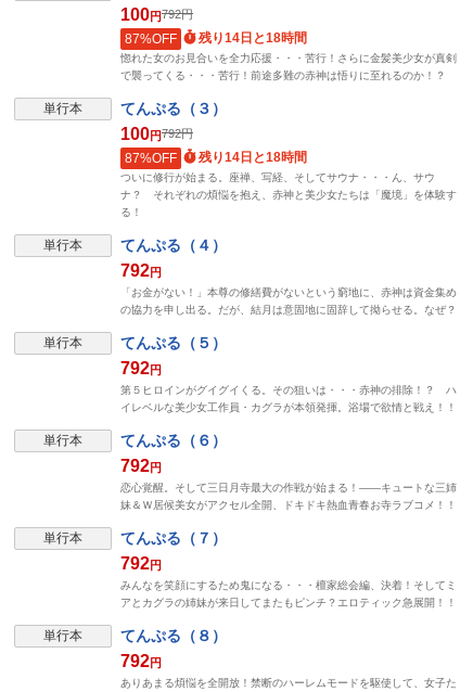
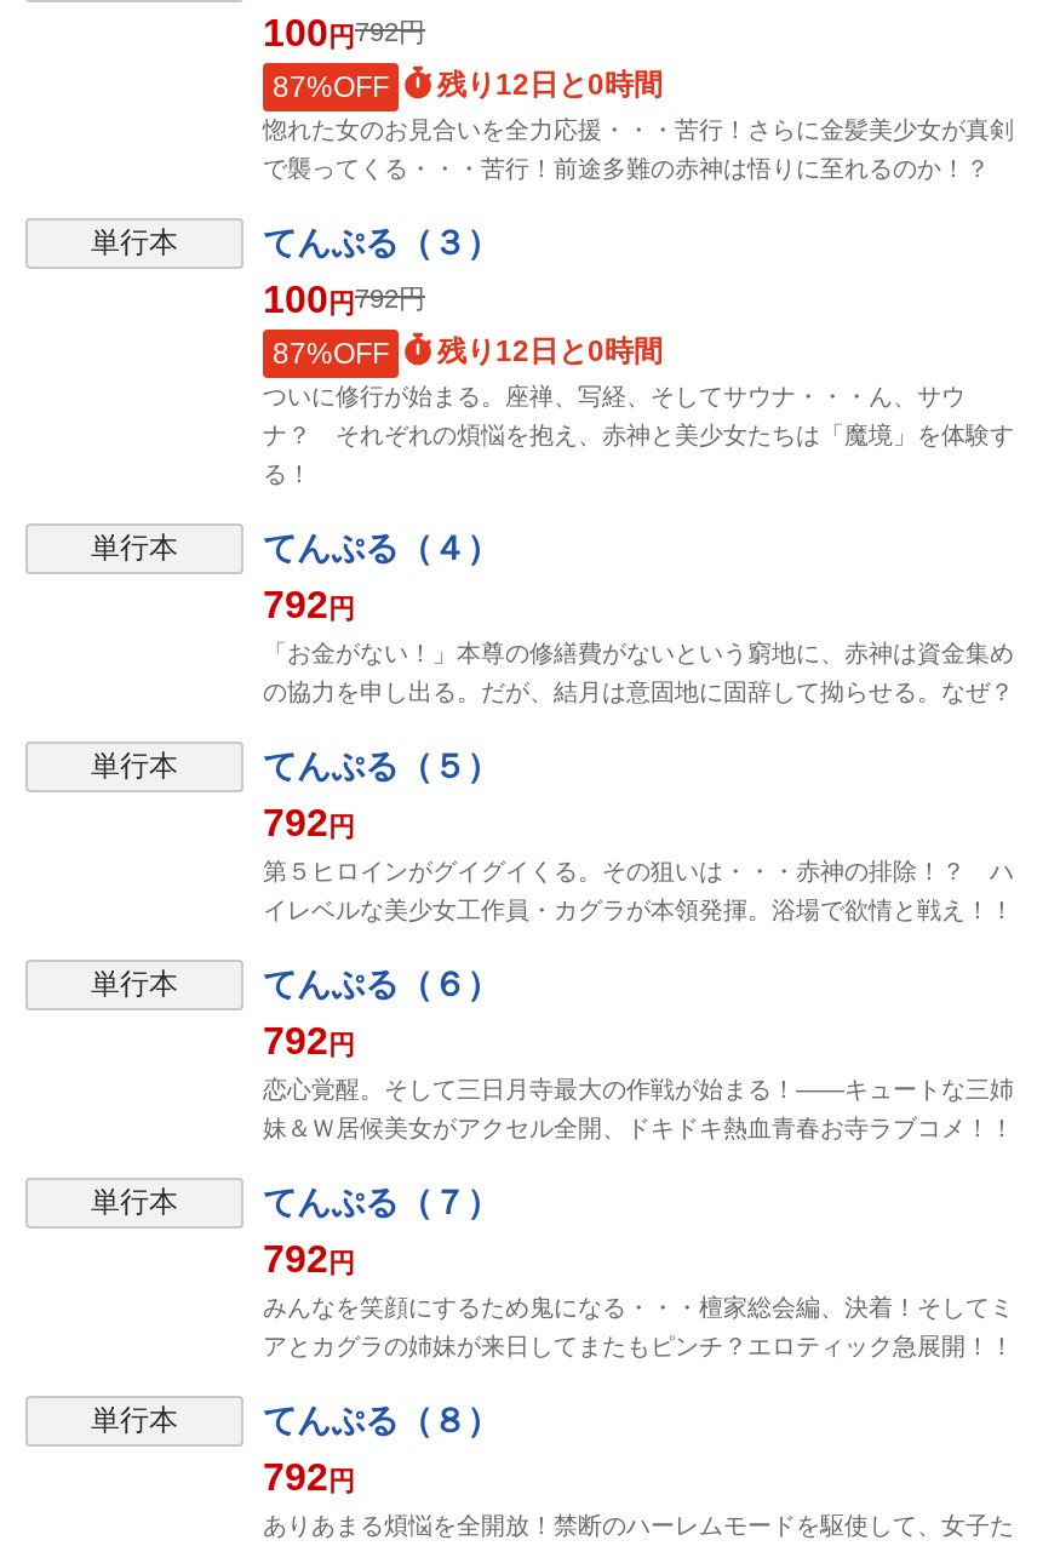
- 残り14日と18時間
+ 残り12日と0時間

- 残り14日と18時間
+ 残り12日と0時間
